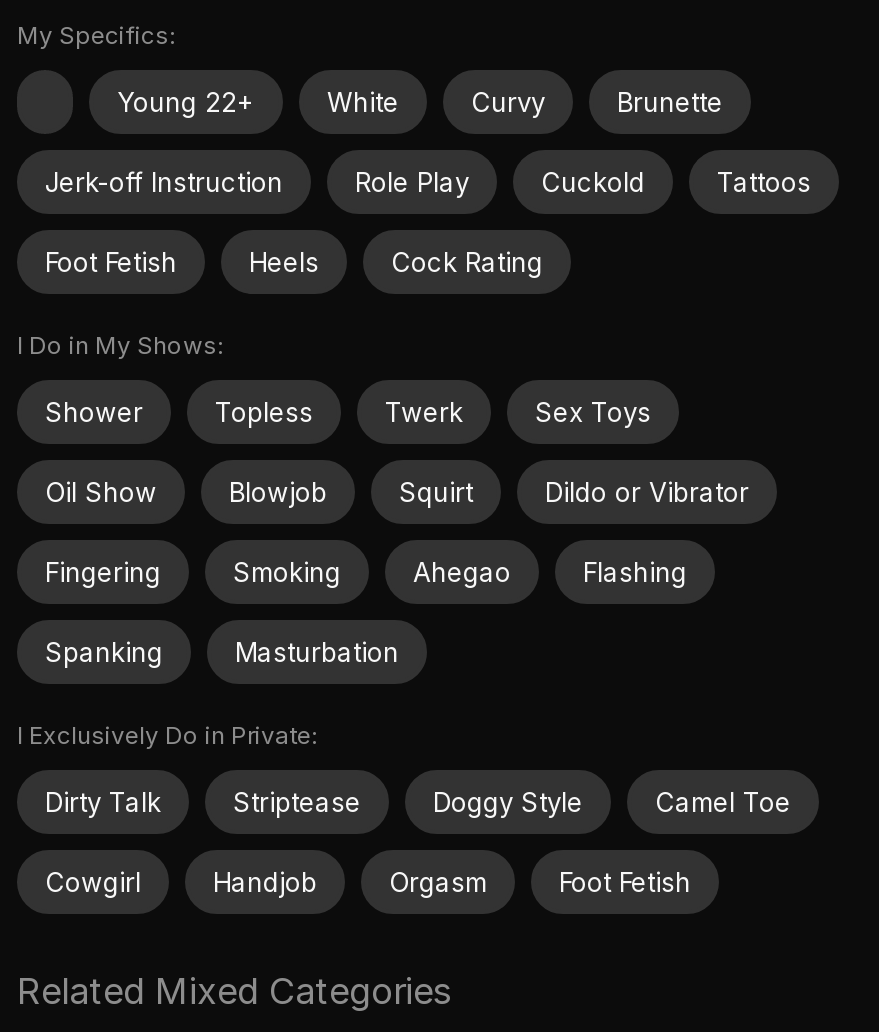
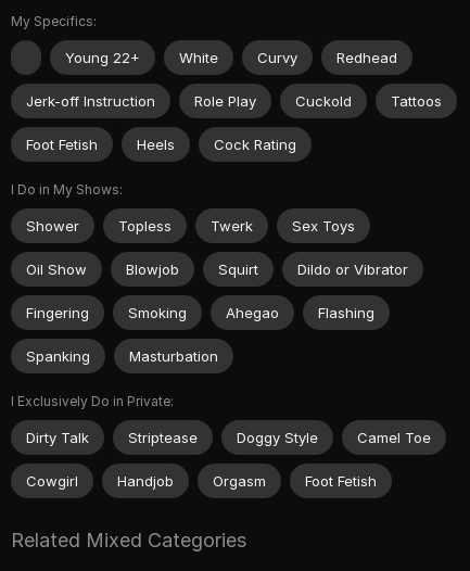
- Brunette
+ Redhead
